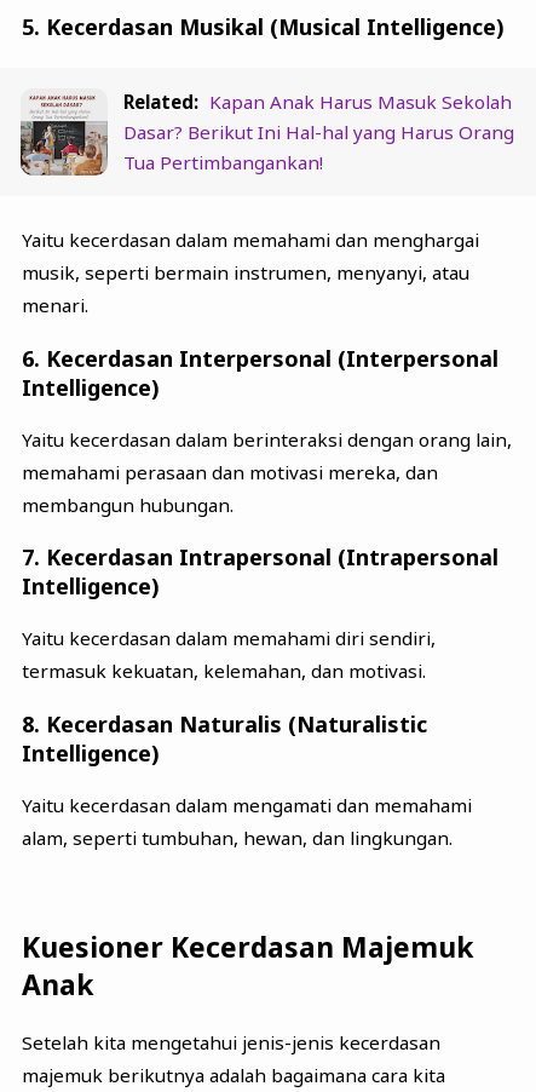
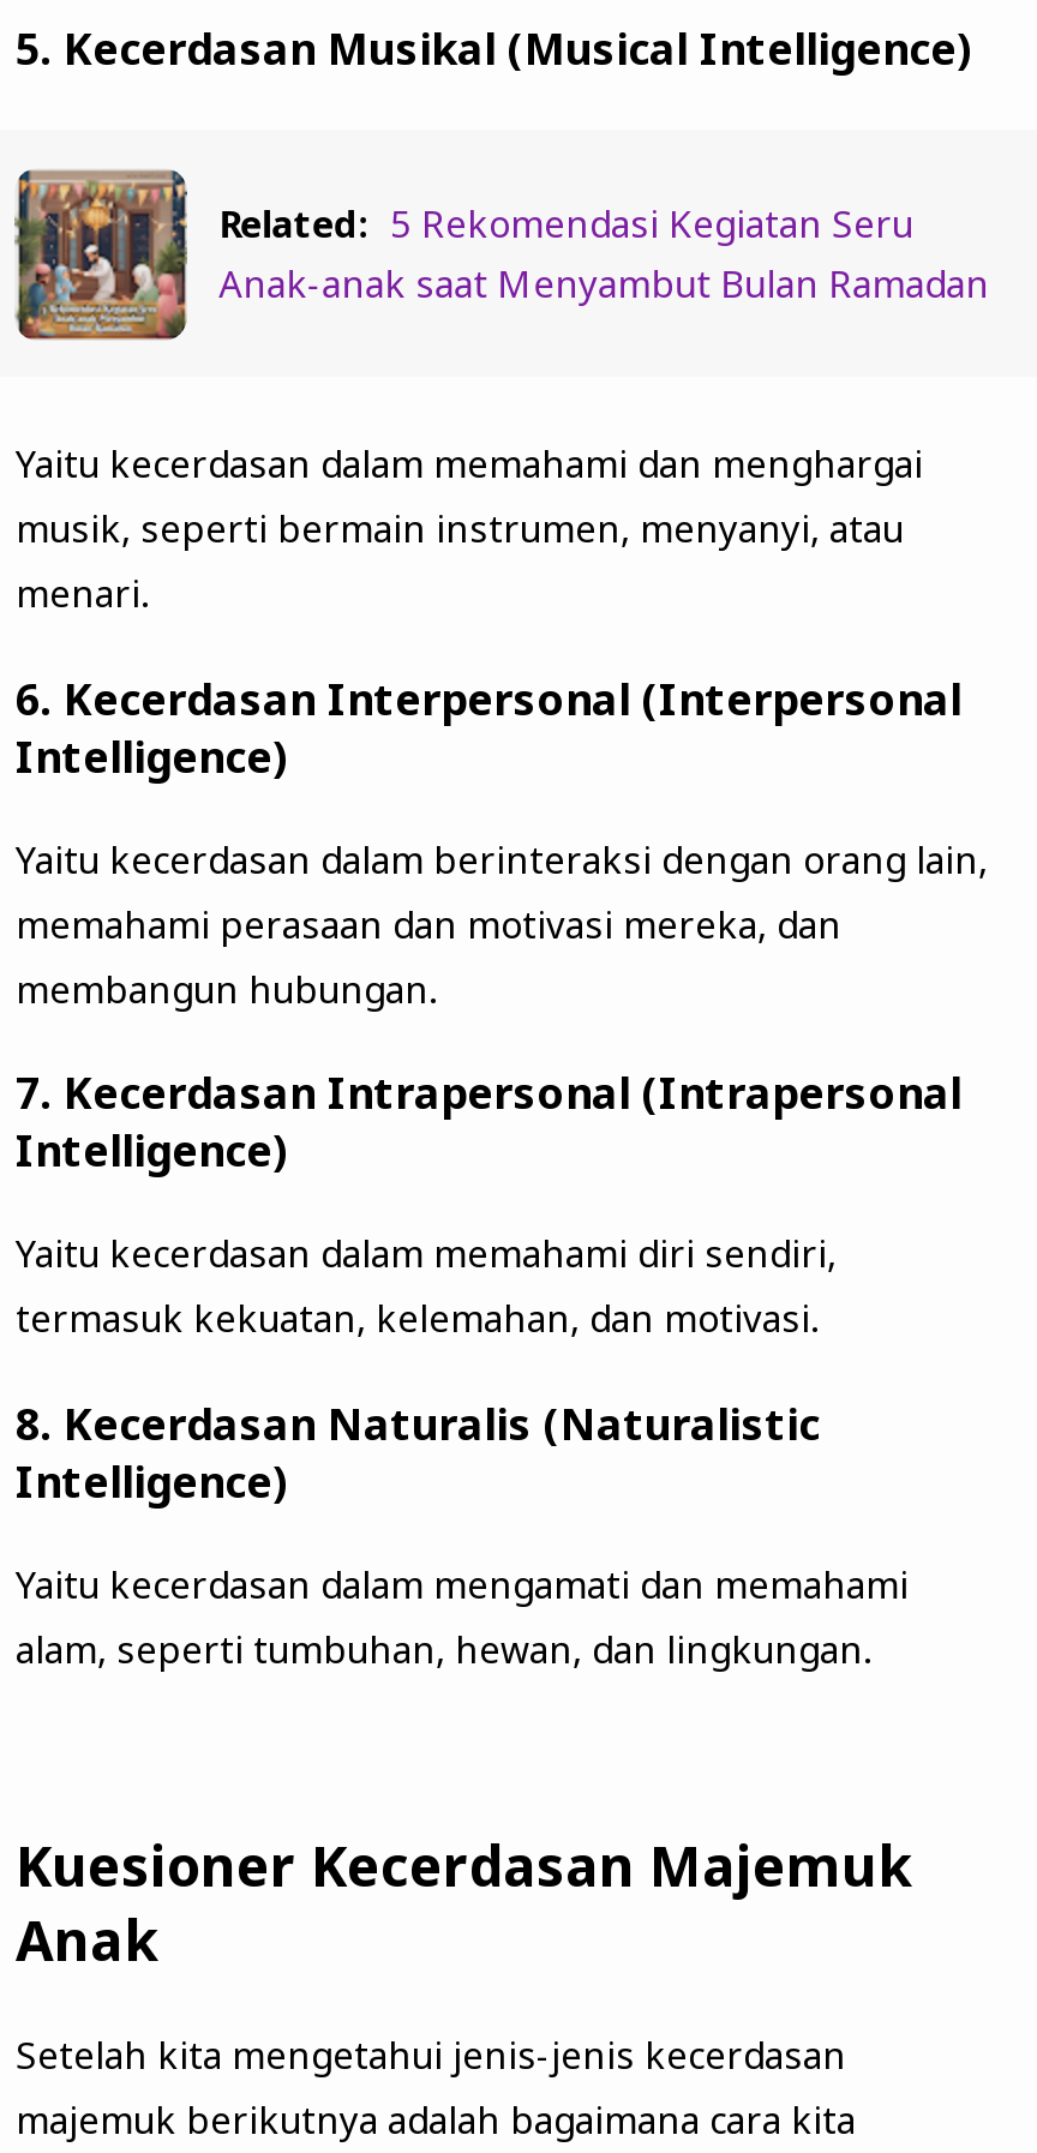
- [image]
- Related: Kapan Anak Harus Masuk Sekolah
- Dasar? Berikut Ini Hal-hal yang Harus Orang
- Tua Pertimbangankan!
+ [image]
+ Related: 5 Rekomendasi Kegiatan Seru
+ Anak-anak saat Menyambut Bulan Ramadan
